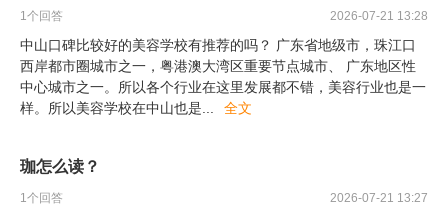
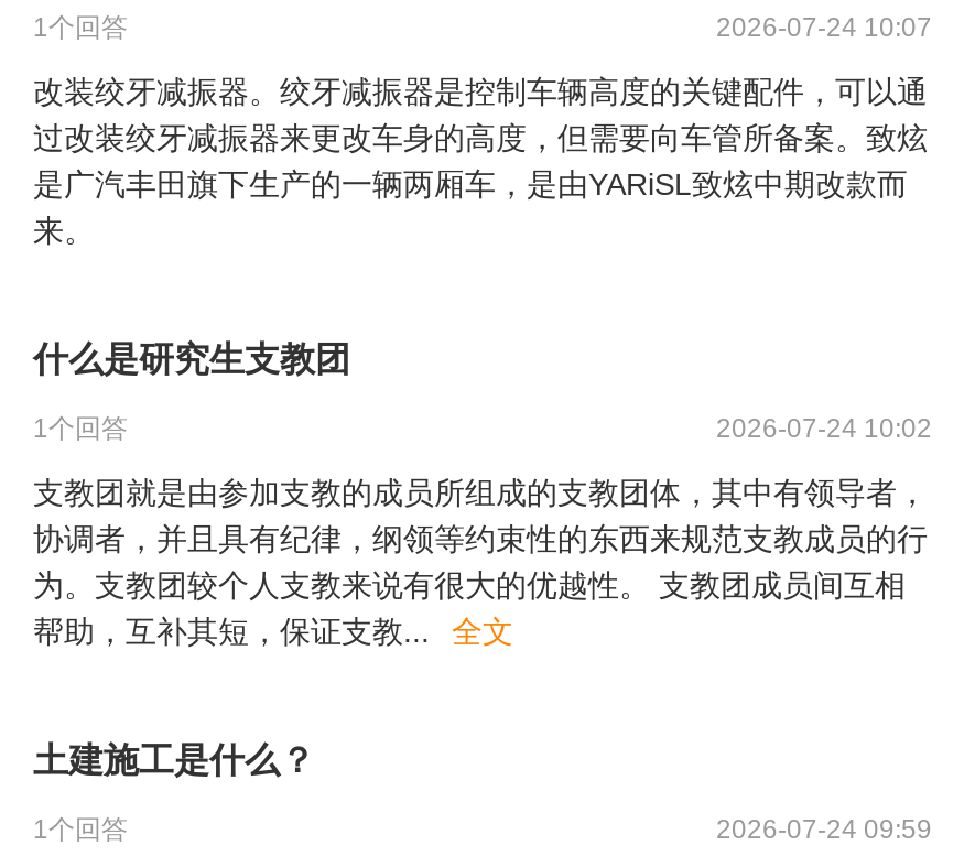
- 2026-07-21 13:28
- 中山口碑比较好的美容学校有推荐的吗？ 广东省地级市，珠江口
- 西岸都市圈城市之一，粤港澳大湾区重要节点城市、 广东地区性
- 中心城市之一。所以各个行业在这里发展都不错，美容行业也是一
- 样。所以美容学校在中山也是...
+ 2026-07-24 10:07
+ 改装绞牙减振器。绞牙减振器是控制车辆高度的关键配件，可以通
+ 过改装绞牙减振器来更改车身的高度，但需要向车管所备案。致炫
+ 是广汽丰田旗下生产的一辆两厢车，是由YARiSL致炫中期改款而
+ 来。
+ 什么是研究生支教团
+ 1个回答
+ 2026-07-24 10:02
+ 支教团就是由参加支教的成员所组成的支教团体，其中有领导者，
+ 协调者，并且具有纪律，纲领等约束性的东西来规范支教成员的行
+ 为。支教团较个人支教来说有很大的优越性。 支教团成员间互相
+ 帮助，互补其短，保证支教...

- 珈怎么读？
+ 土建施工是什么？

- 2026-07-21 13:27
+ 2026-07-24 09:59
